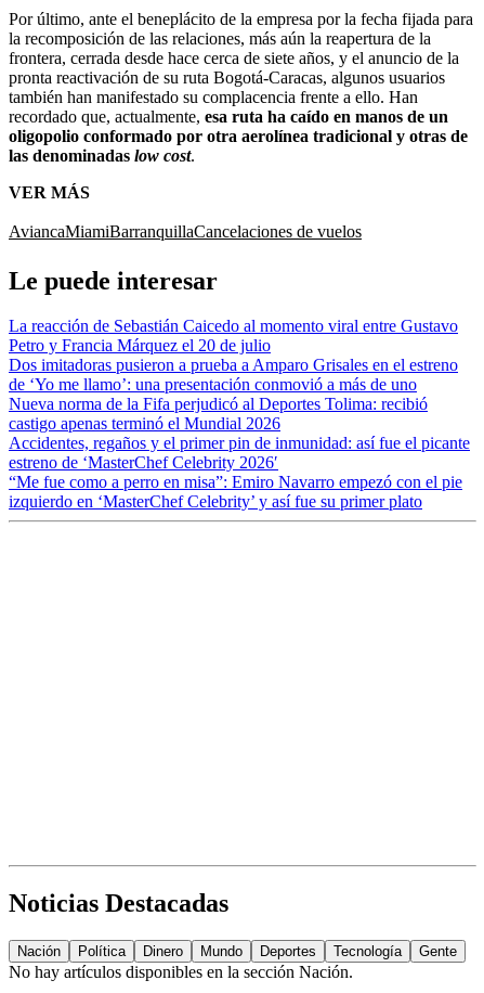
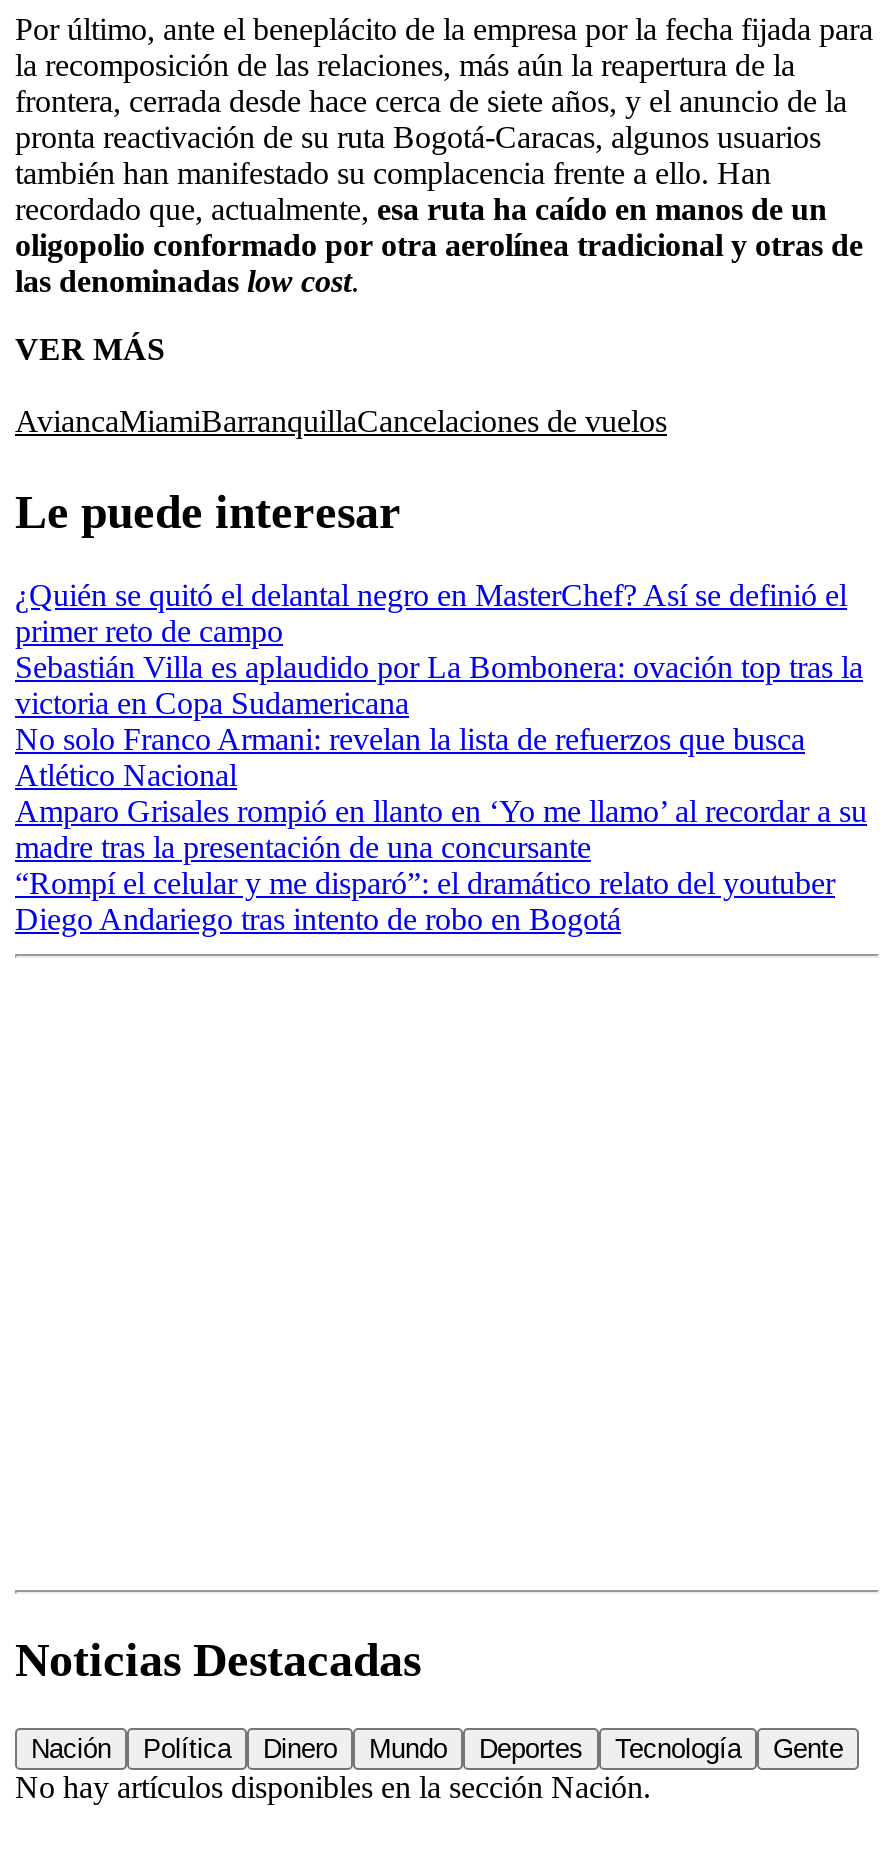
- La reacción de Sebastián Caicedo al momento viral entre Gustavo
- Petro y Francia Márquez el 20 de julio
- Dos imitadoras pusieron a prueba a Amparo Grisales en el estreno
- de ‘Yo me llamo’: una presentación conmovió a más de uno
- Nueva norma de la Fifa perjudicó al Deportes Tolima: recibió
- castigo apenas terminó el Mundial 2026
- Accidentes, regaños y el primer pin de inmunidad: así fue el picante
- estreno de ‘MasterChef Celebrity 2026′
- “Me fue como a perro en misa”: Emiro Navarro empezó con el pie
- izquierdo en ‘MasterChef Celebrity’ y así fue su primer plato
+ ¿Quién se quitó el delantal negro en MasterChef? Así se definió el
+ primer reto de campo
+ Sebastián Villa es aplaudido por La Bombonera: ovación top tras la
+ victoria en Copa Sudamericana
+ No solo Franco Armani: revelan la lista de refuerzos que busca
+ Atlético Nacional
+ Amparo Grisales rompió en llanto en ‘Yo me llamo’ al recordar a su
+ madre tras la presentación de una concursante
+ “Rompí el celular y me disparó”: el dramático relato del youtuber
+ Diego Andariego tras intento de robo en Bogotá
